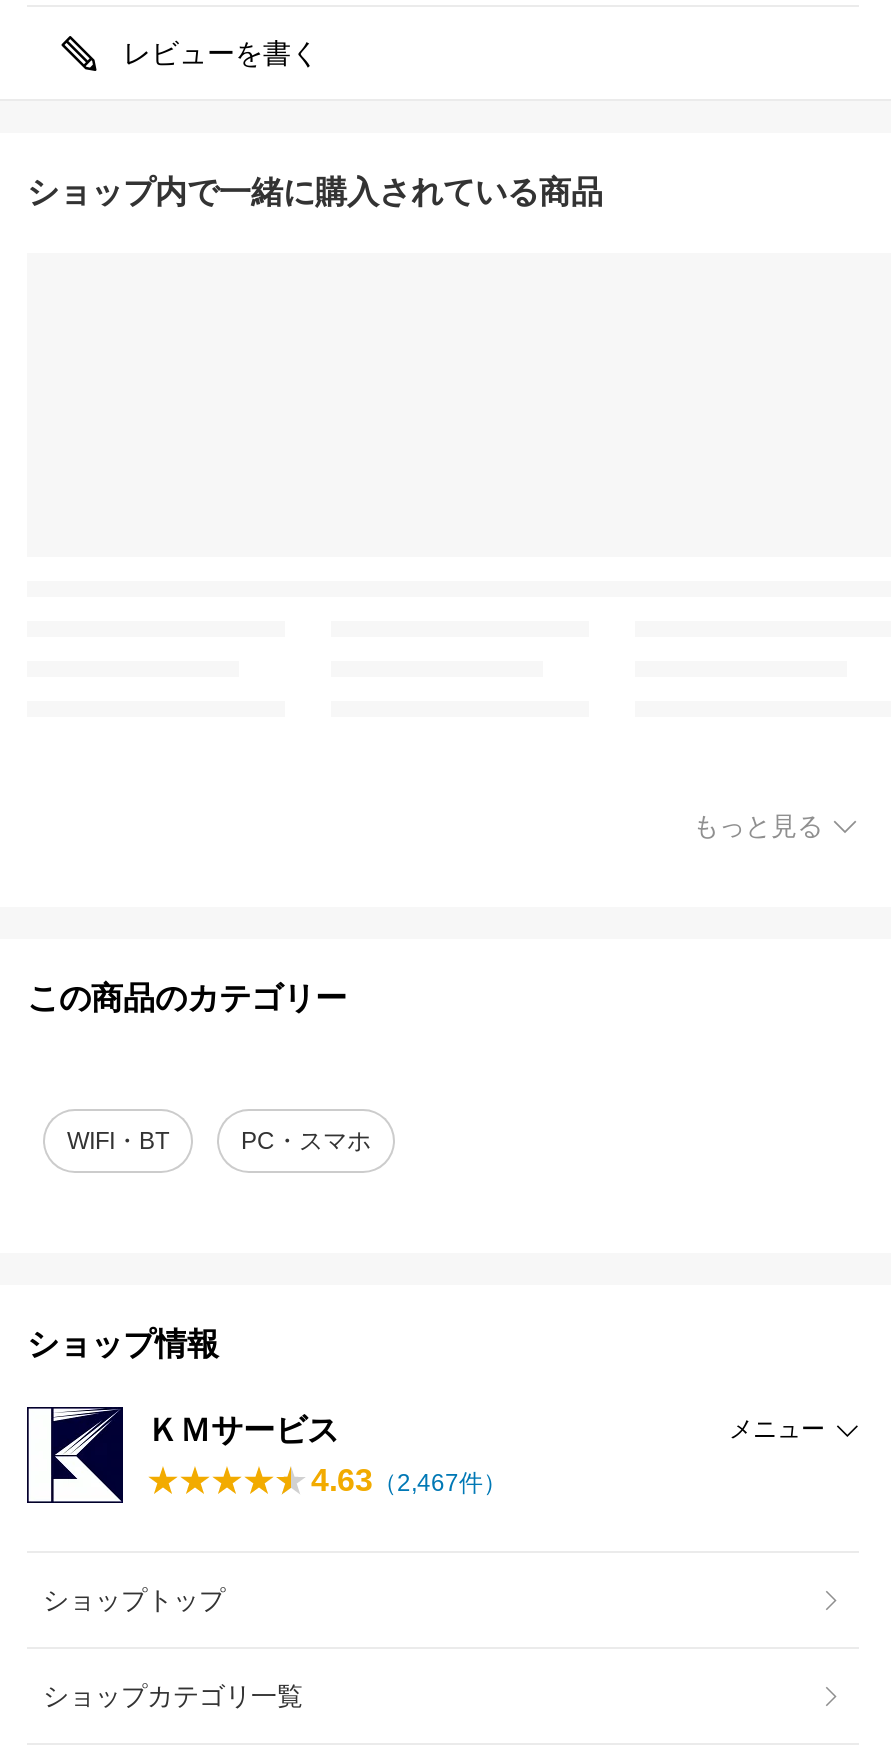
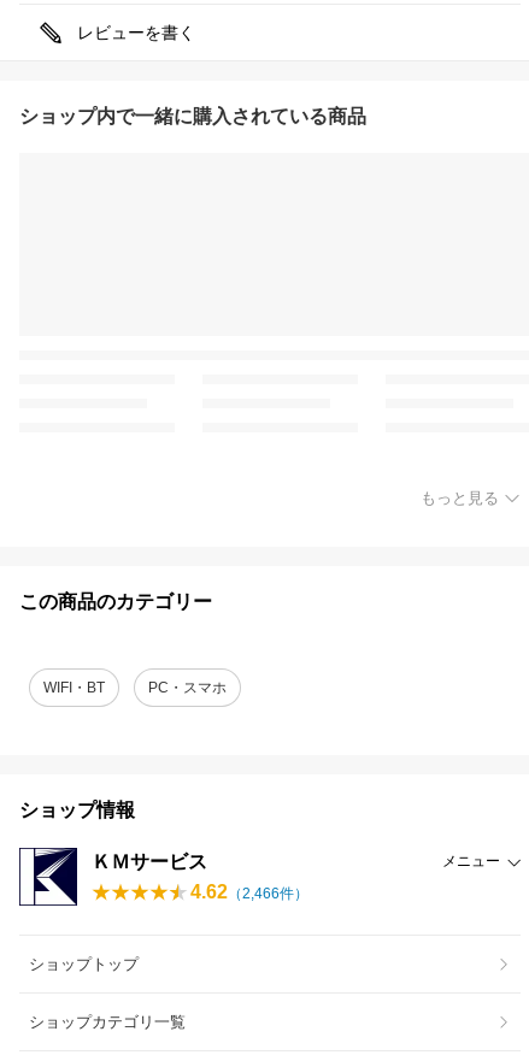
- 4.63（2,467件）
+ 4.62（2,466件）
